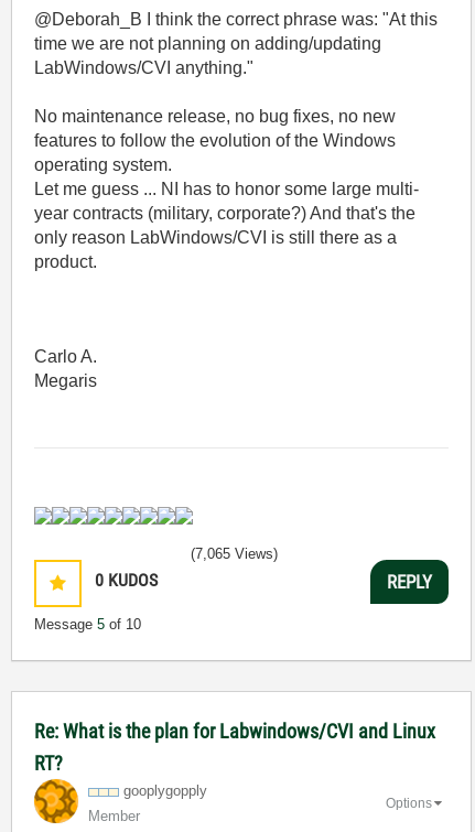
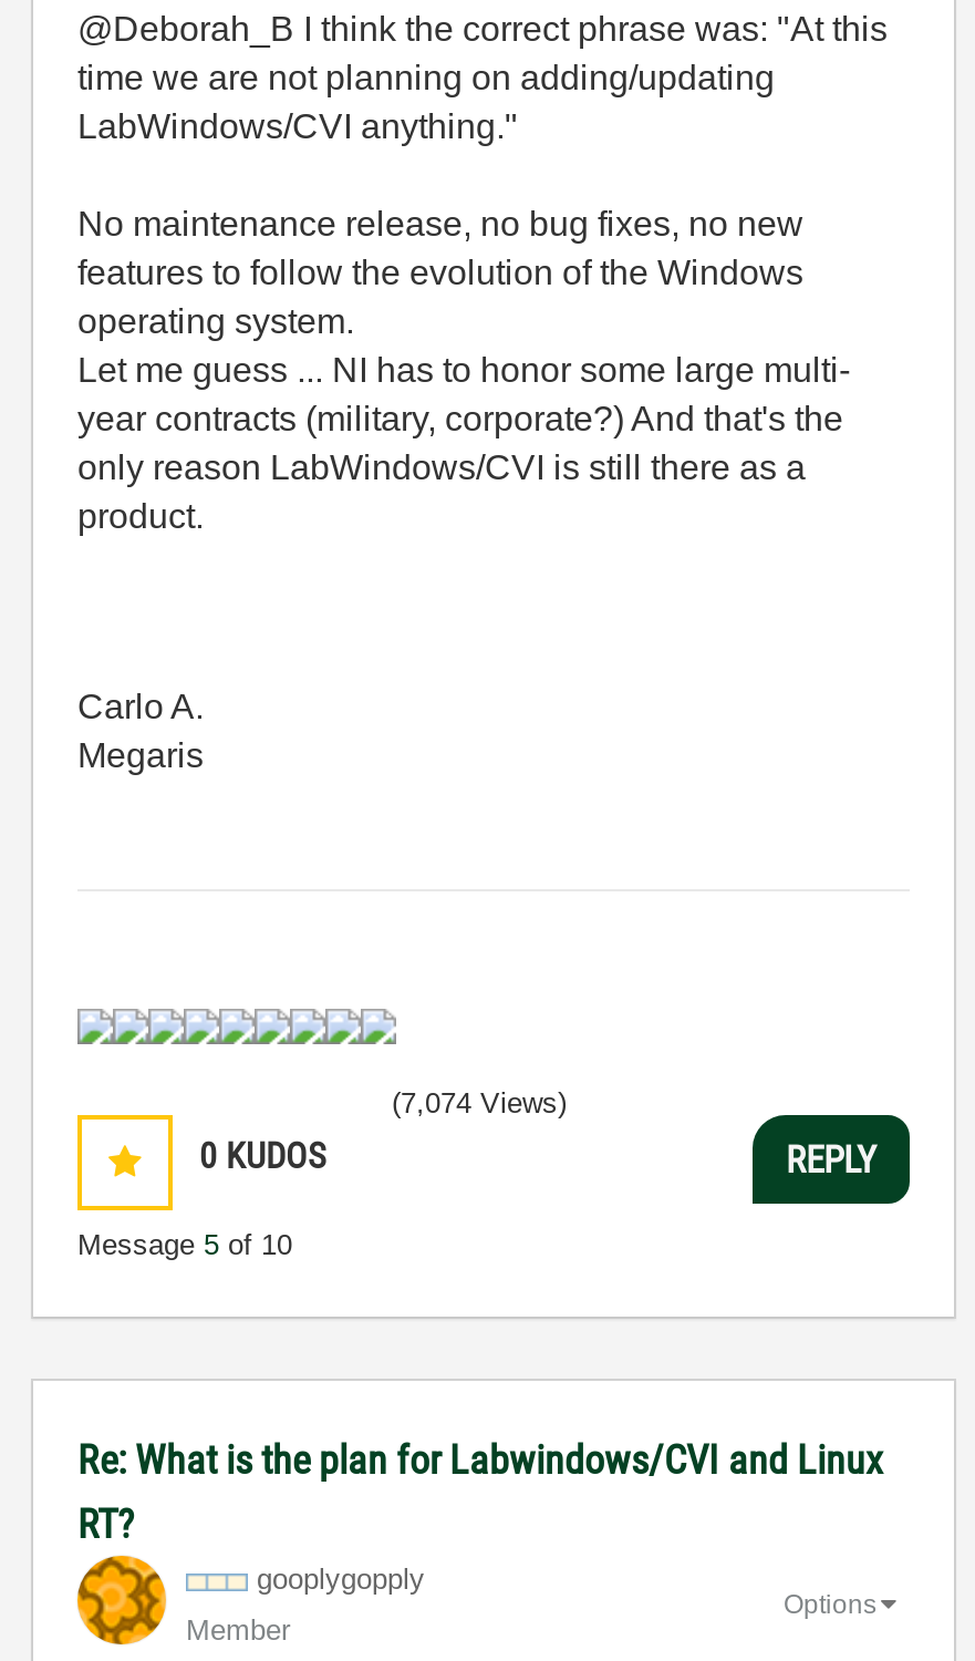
- (7,065 Views)
+ (7,074 Views)
